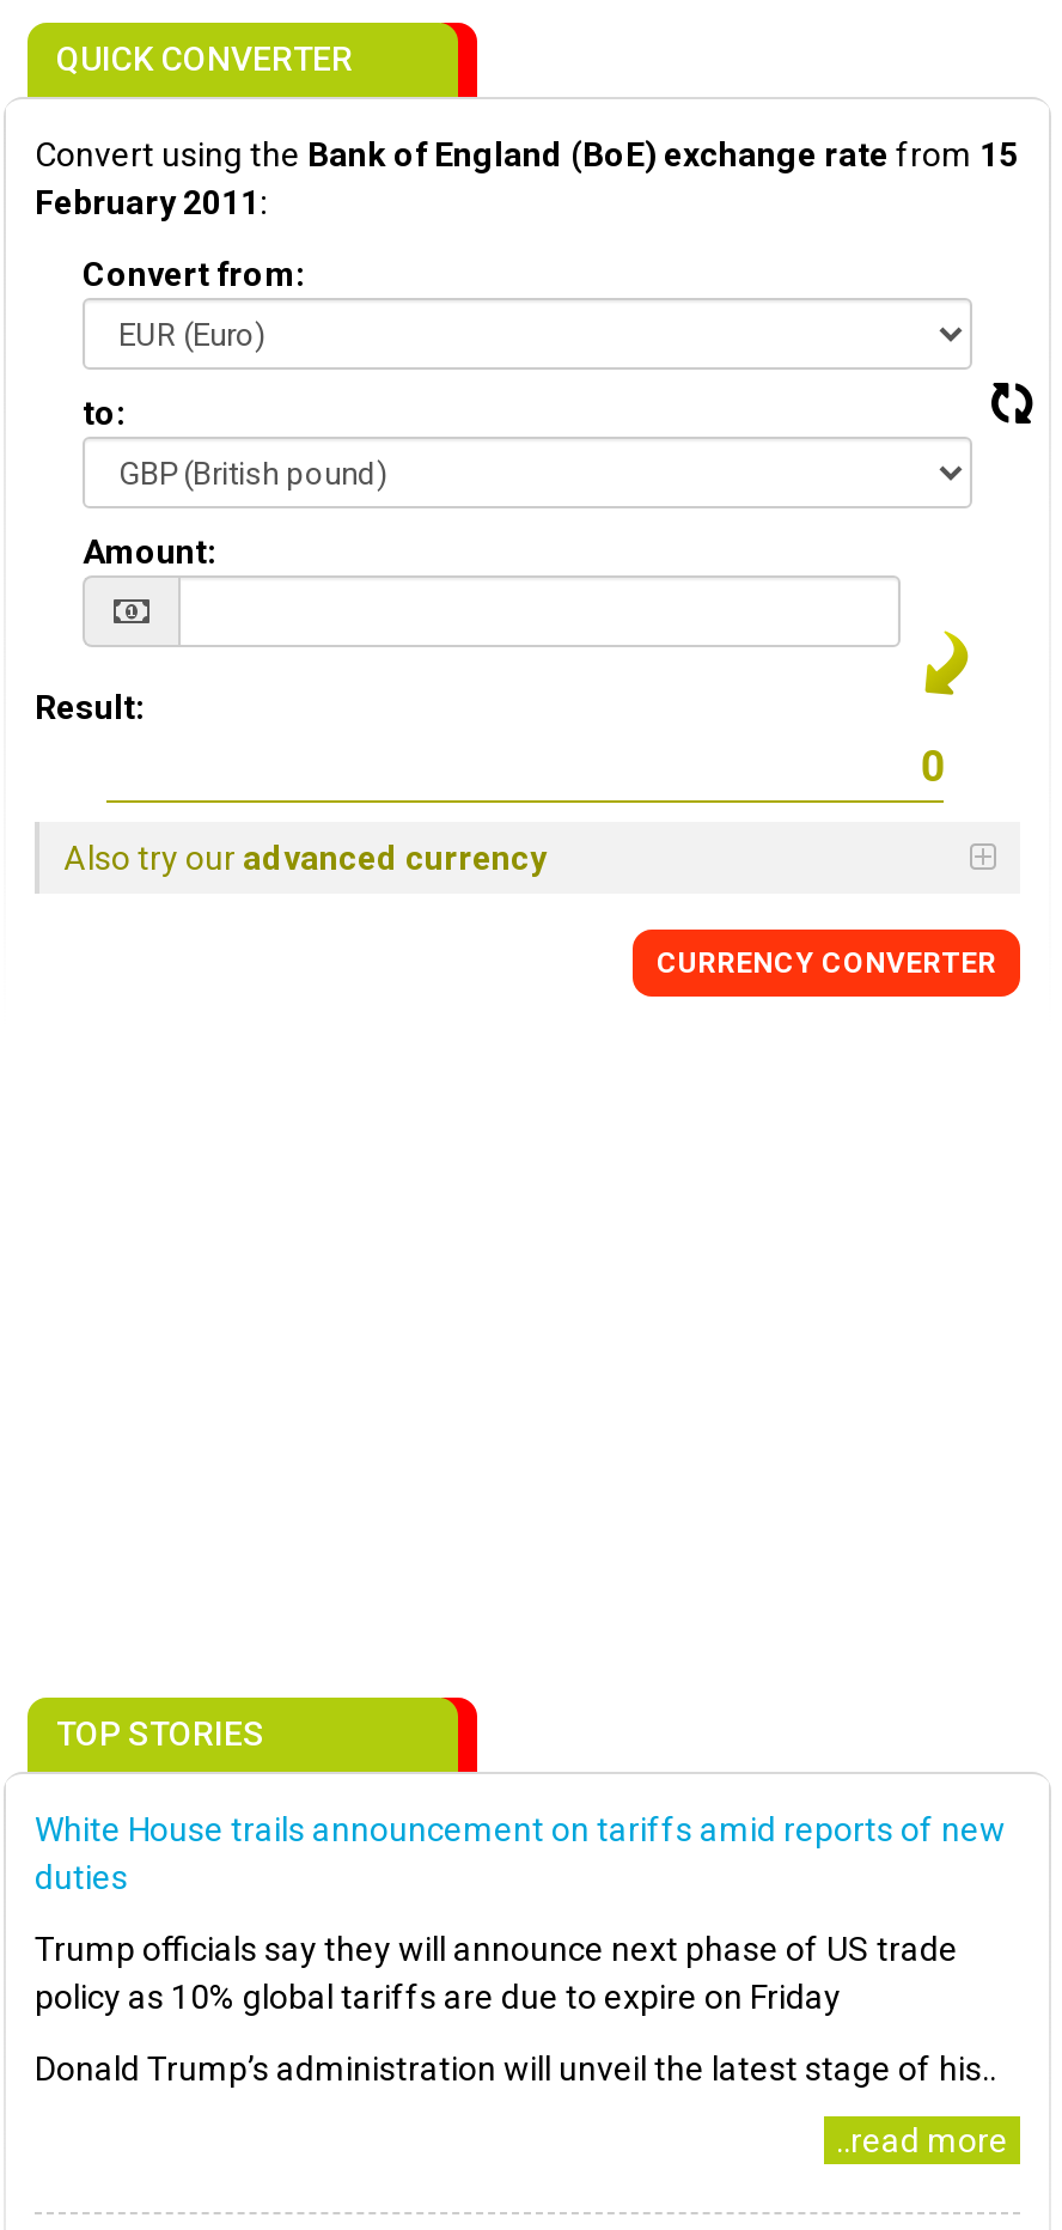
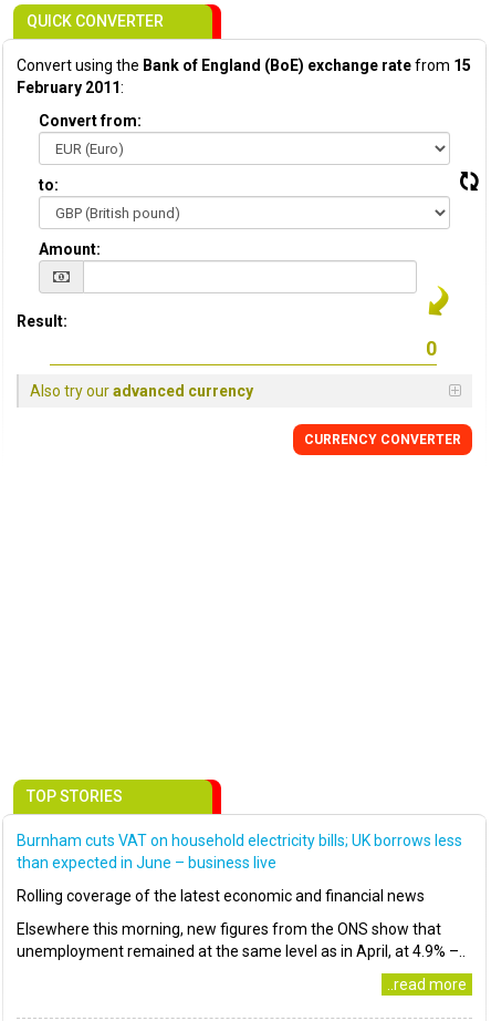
- White House trails announcement on tariffs amid reports of new
- duties
+ Burnham cuts VAT on household electricity bills; UK borrows less
+ than expected in June – business live

- Trump officials say they will announce next phase of US trade
- policy as 10% global tariffs are due to expire on Friday
+ Rolling coverage of the latest economic and financial news

- Donald Trump’s administration will unveil the latest stage of his..
+ Elsewhere this morning, new figures from the ONS show that
+ unemployment remained at the same level as in April, at 4.9% –..
